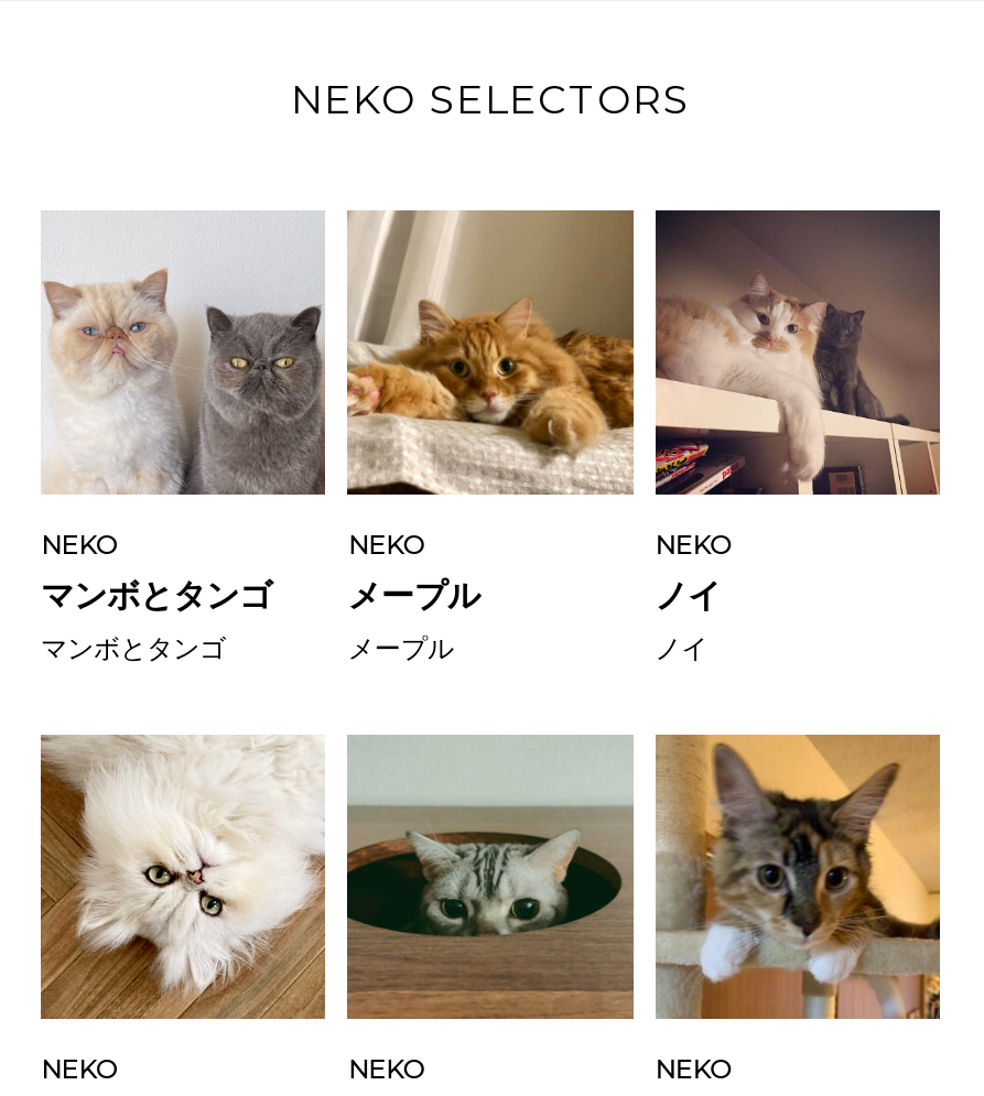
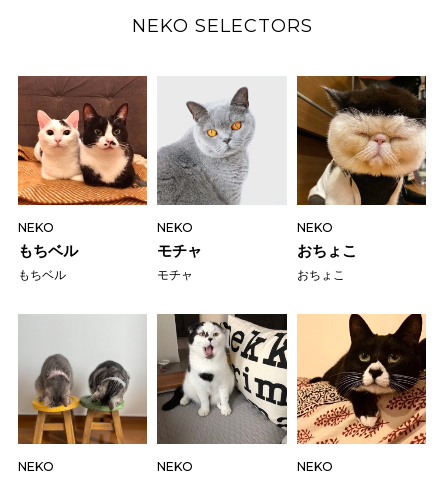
- [image]
- マンボとタンゴ
+ [image]
+ もちベル

- [image]
- メープル
+ [image]
+ モチャ

- [image]
- ノイ
+ [image]
+ おちょこ

- マンボとタンゴ
+ もちベル

- メープル
+ モチャ

- ノイ
+ おちょこ

- [image]
+ [image]

- [image]
+ [image]

- [image]
+ [image]
